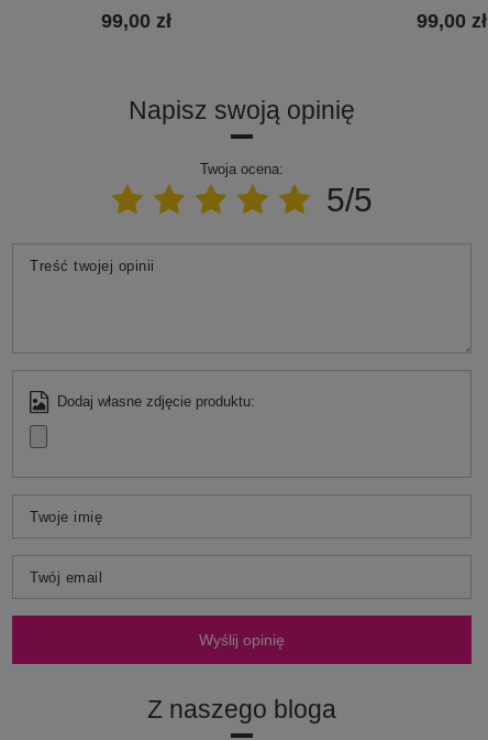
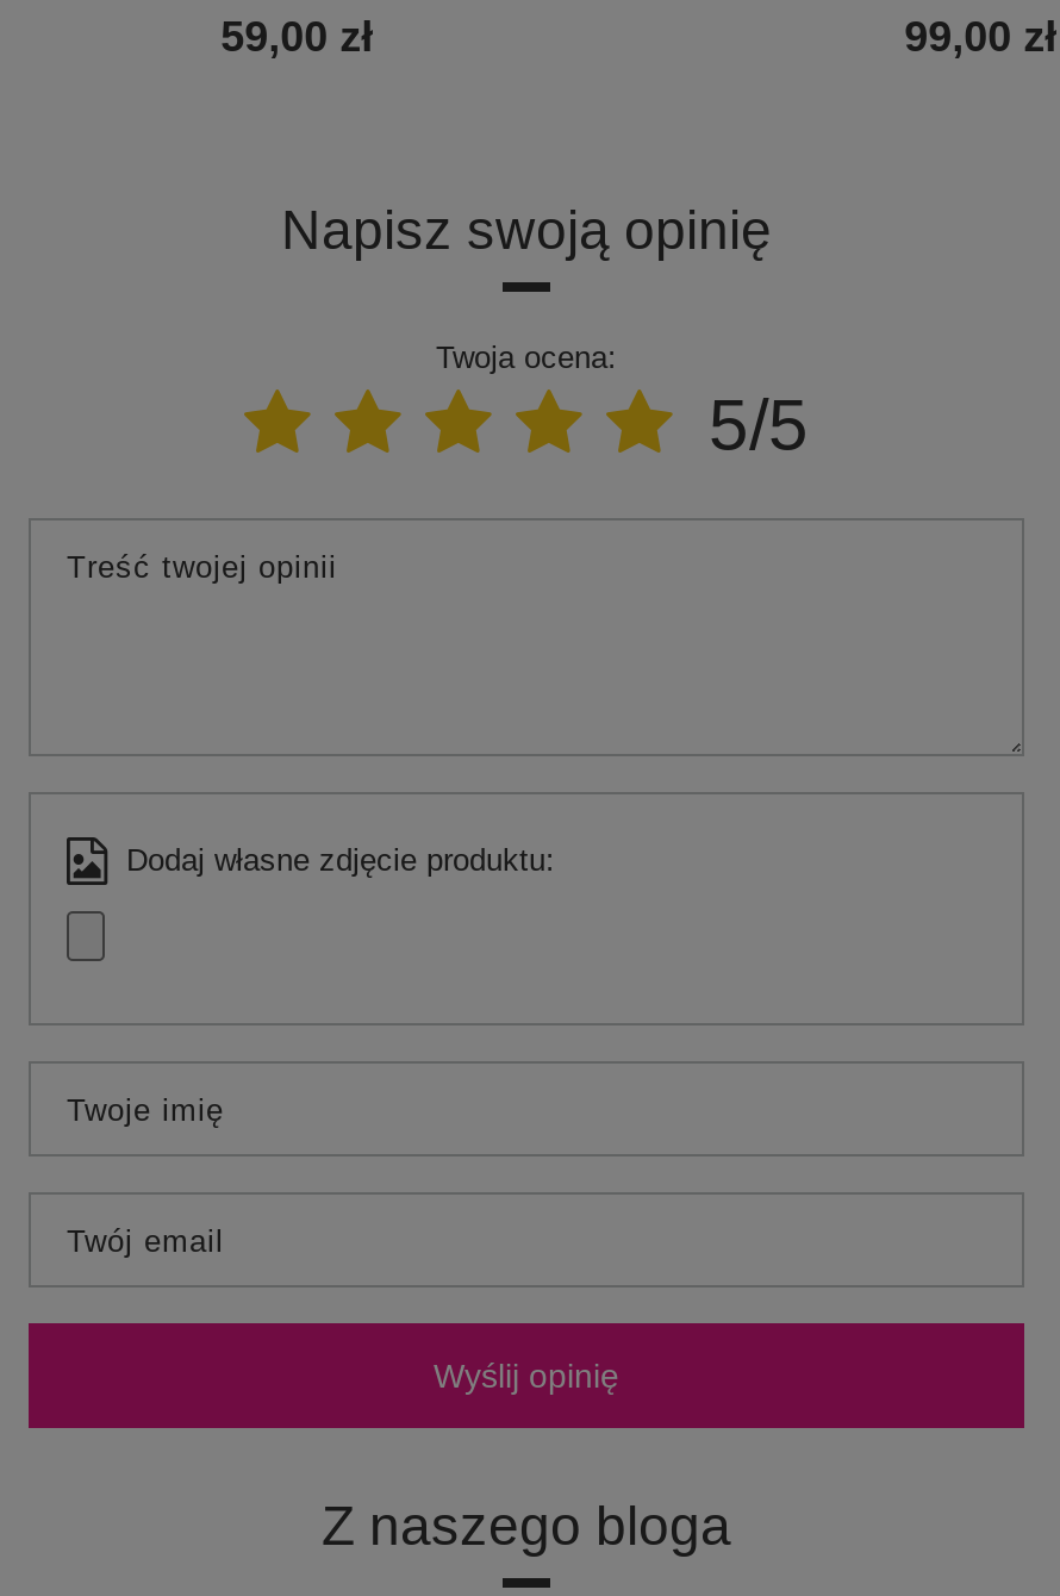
- 99,00 zł
+ 59,00 zł
